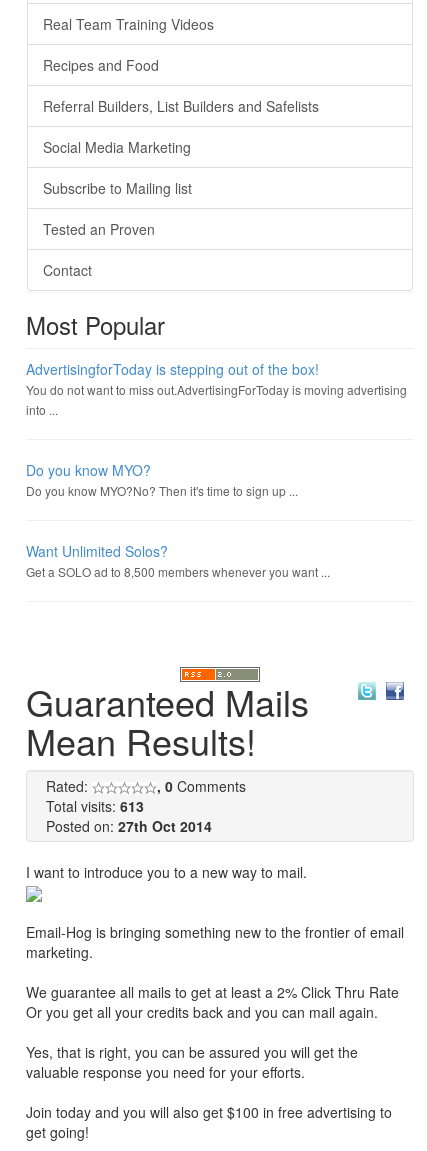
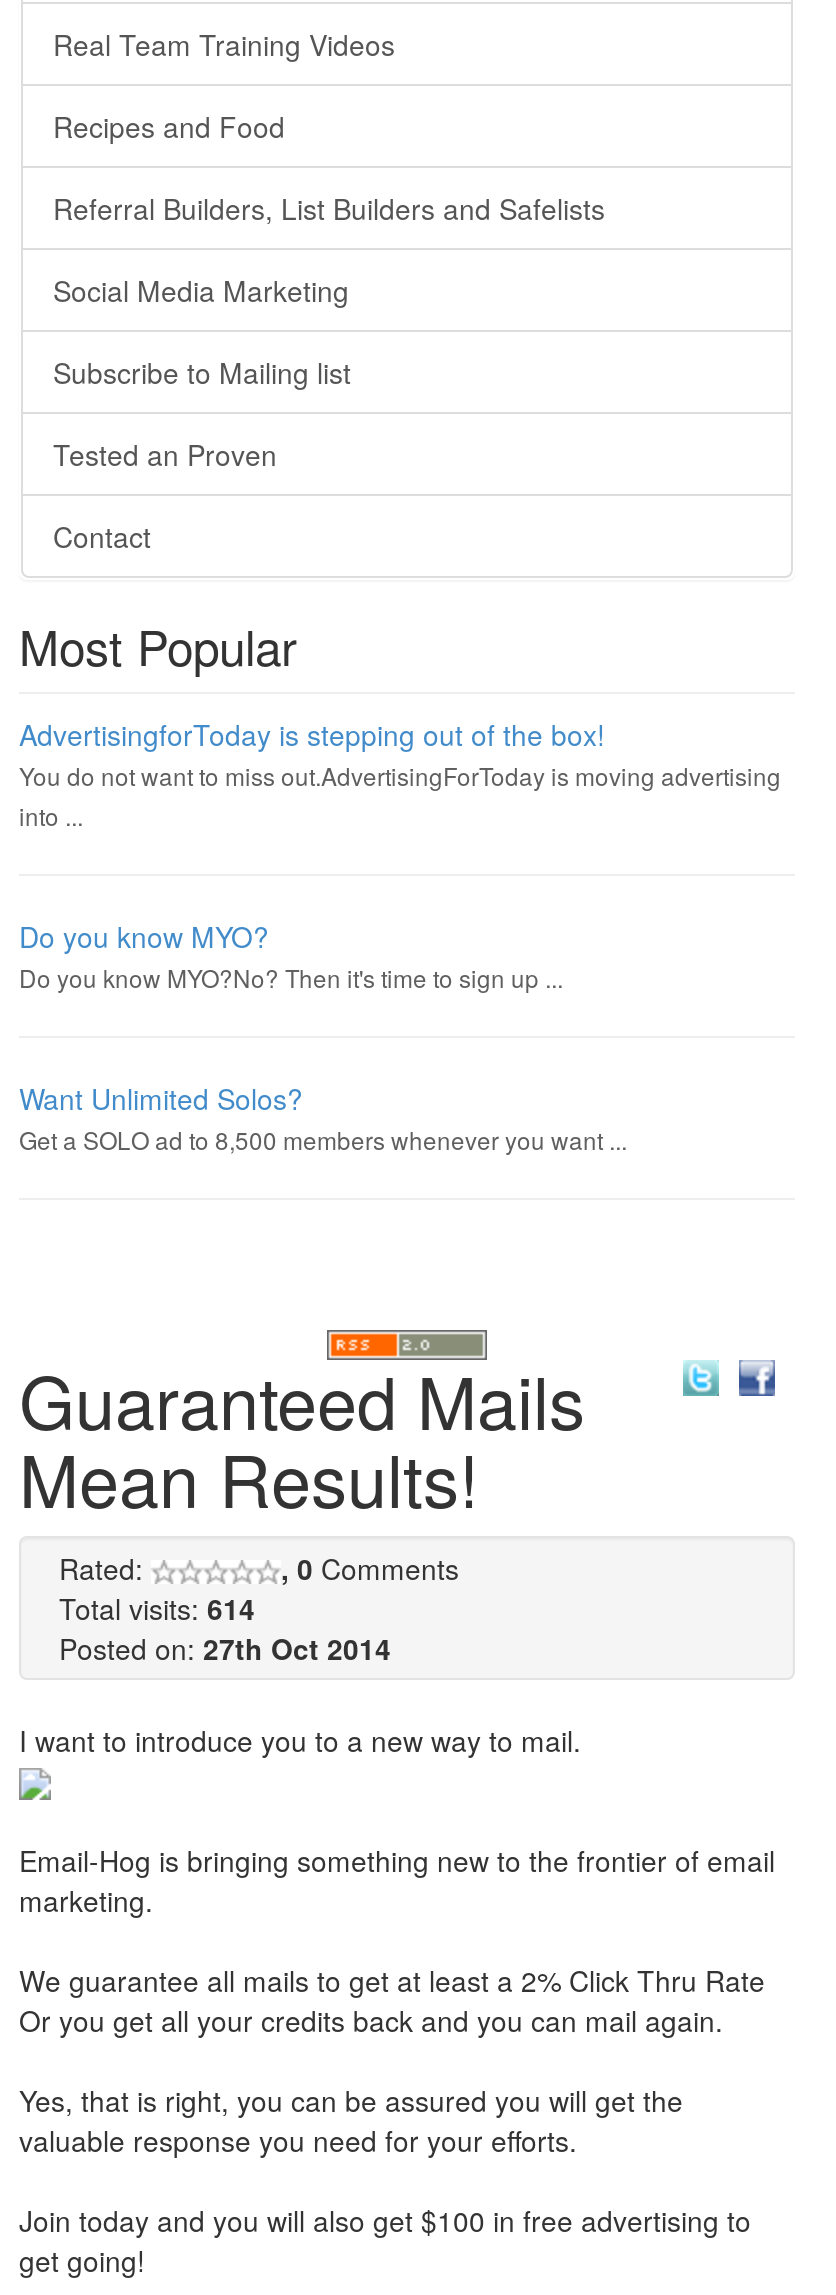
- Total visits: 613
+ Total visits: 614
